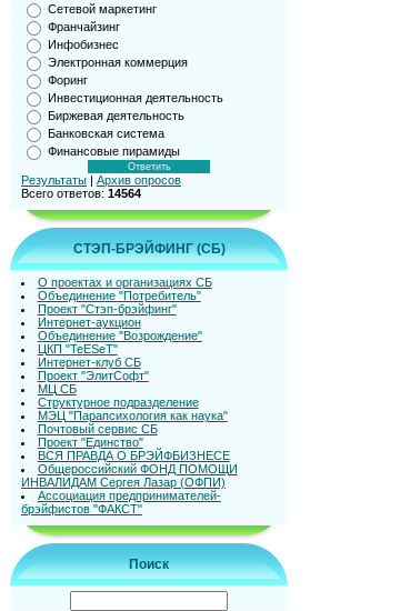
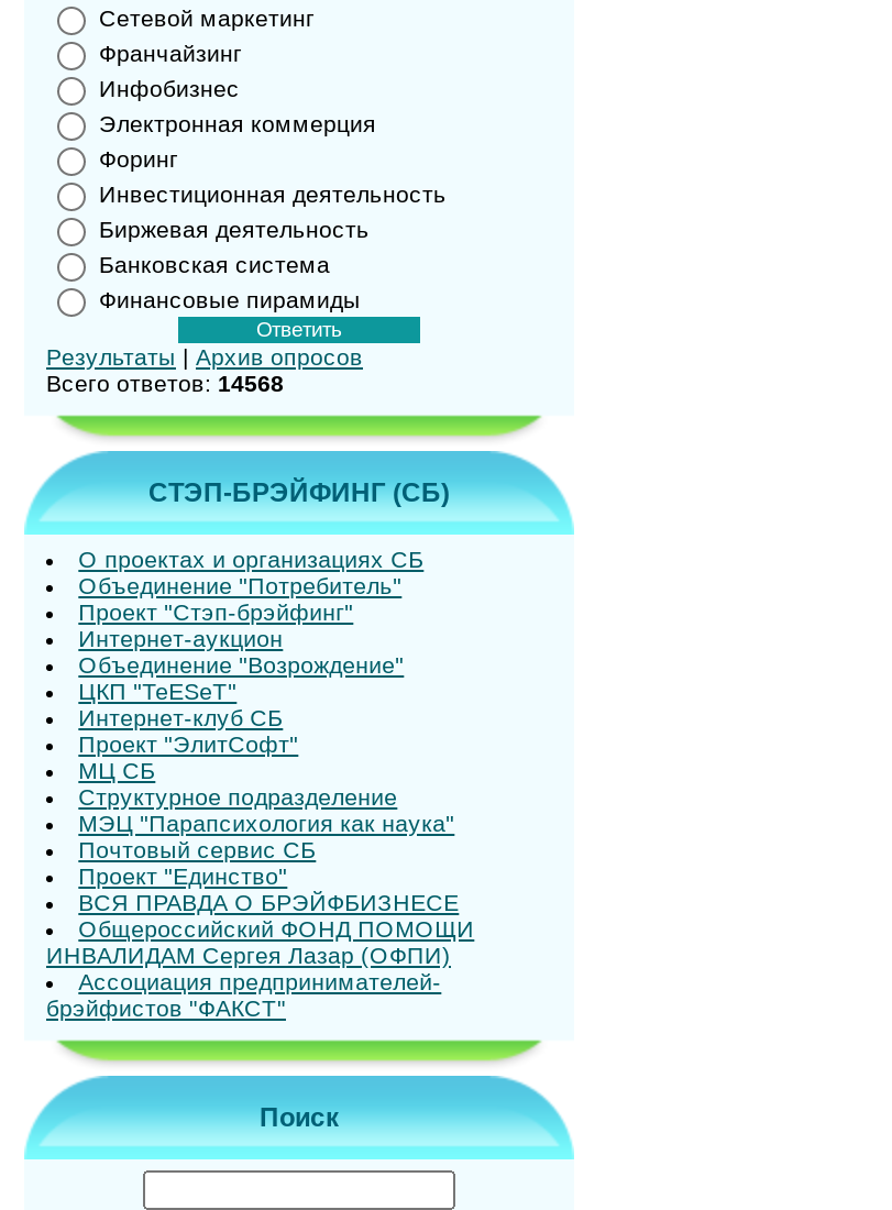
- Всего ответов:14564
+ Всего ответов:14568
